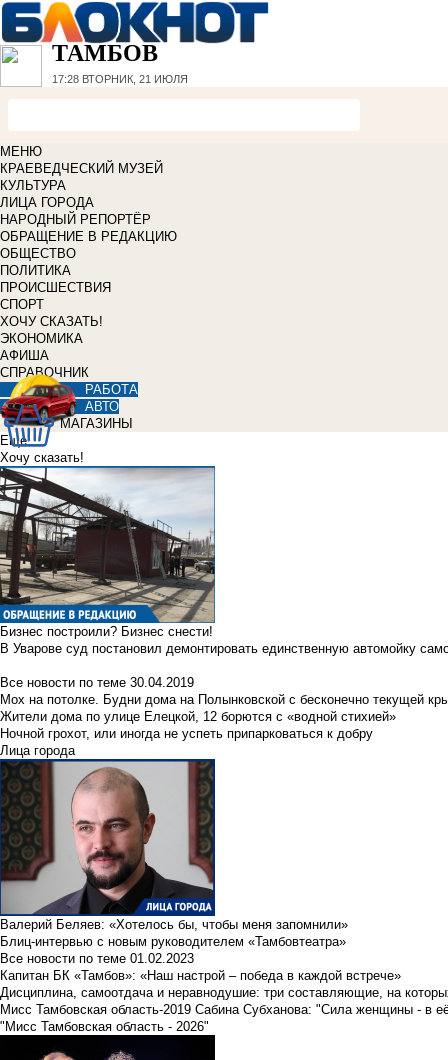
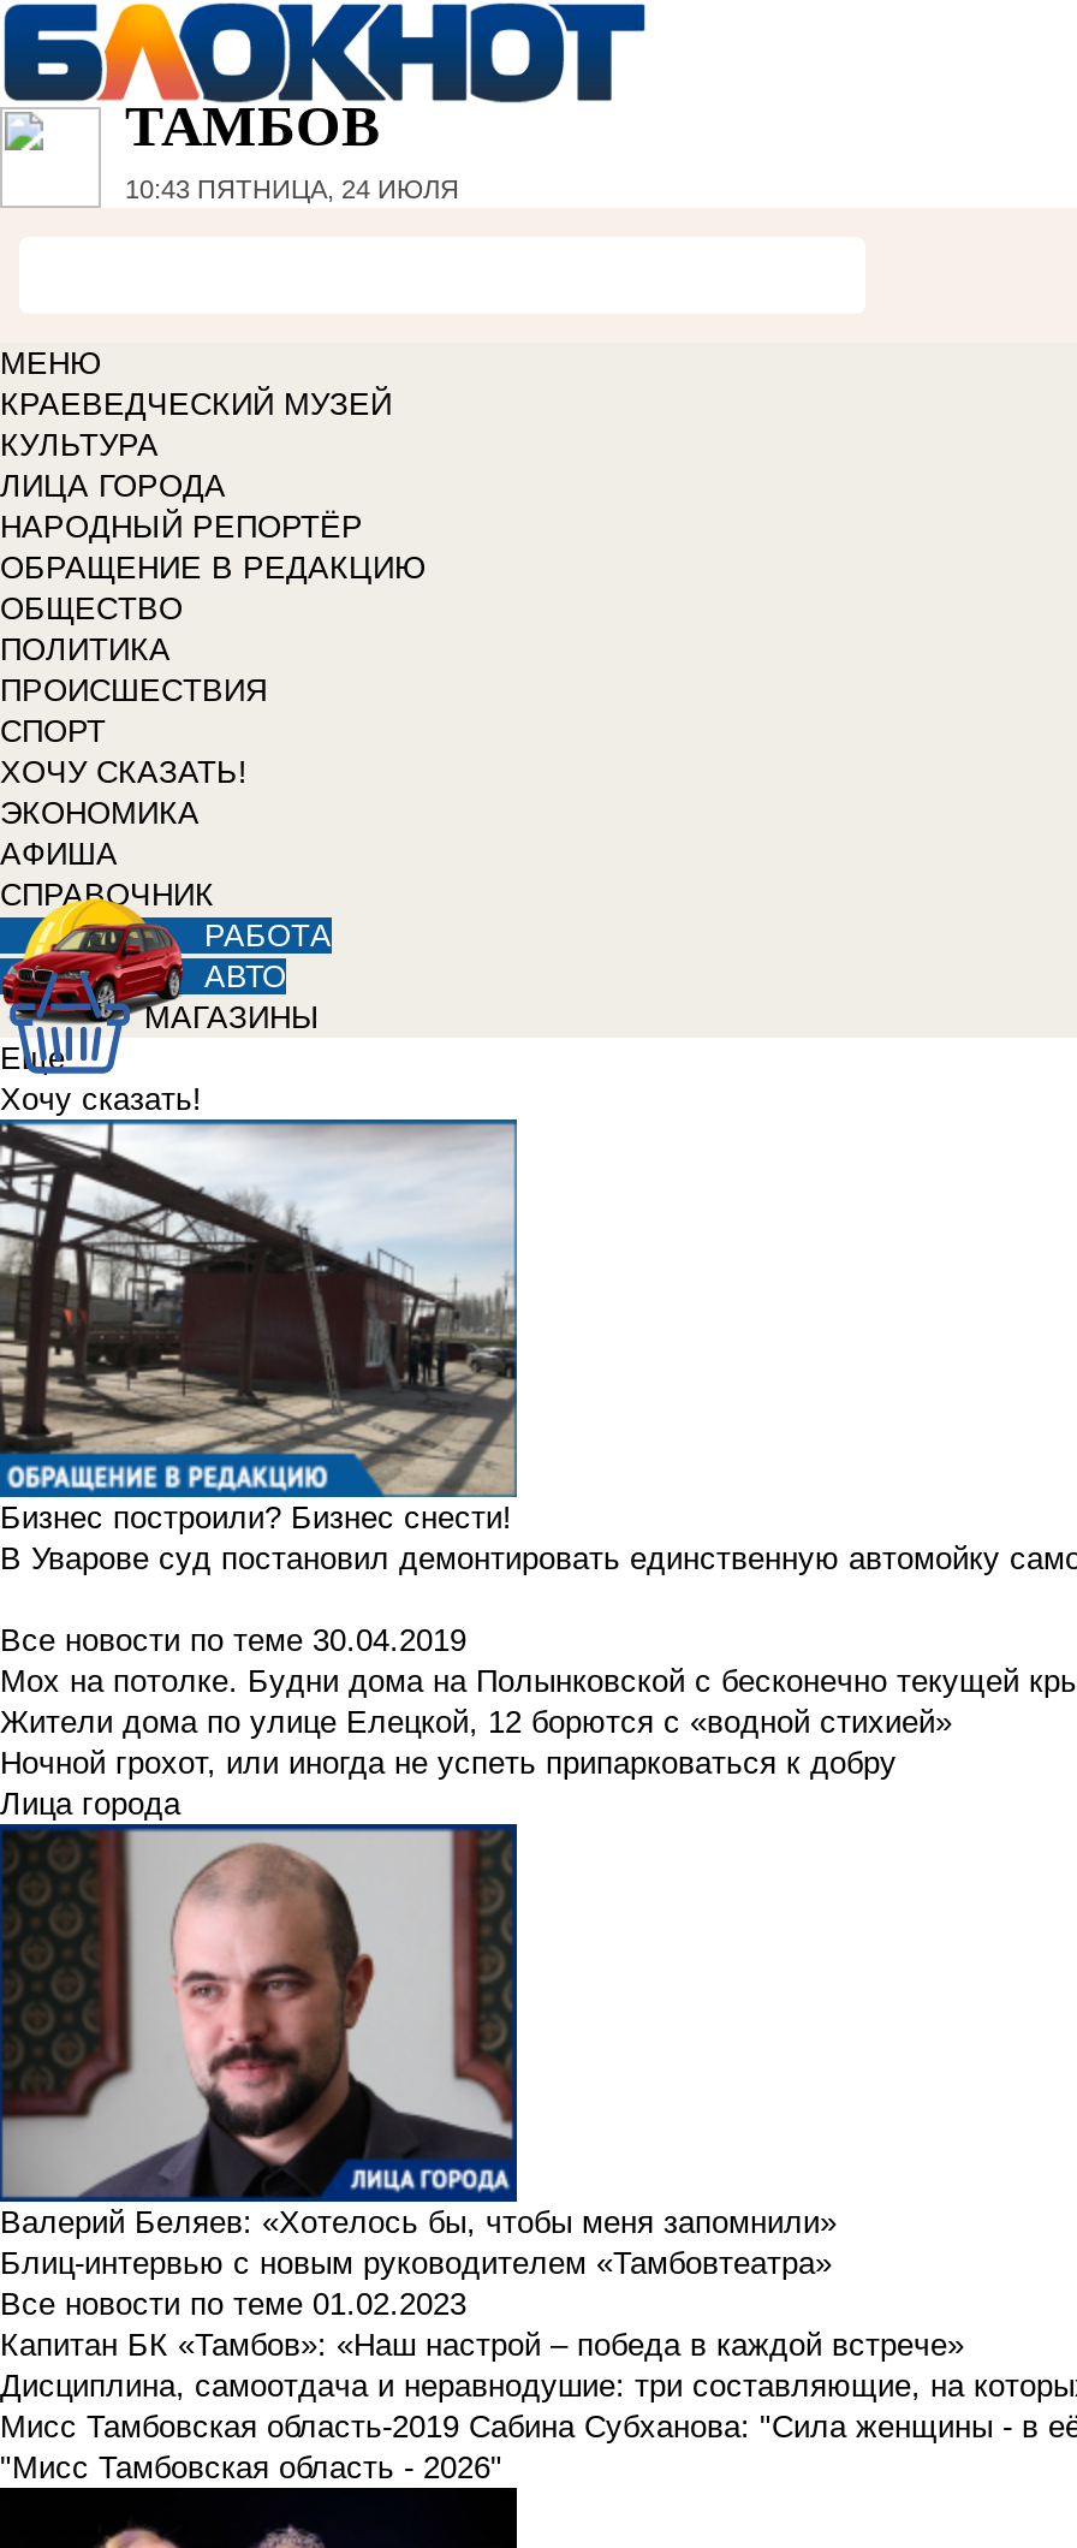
- 17:28 ВТОРНИК, 21 ИЮЛЯ
+ 10:43 ПЯТНИЦА, 24 ИЮЛЯ
